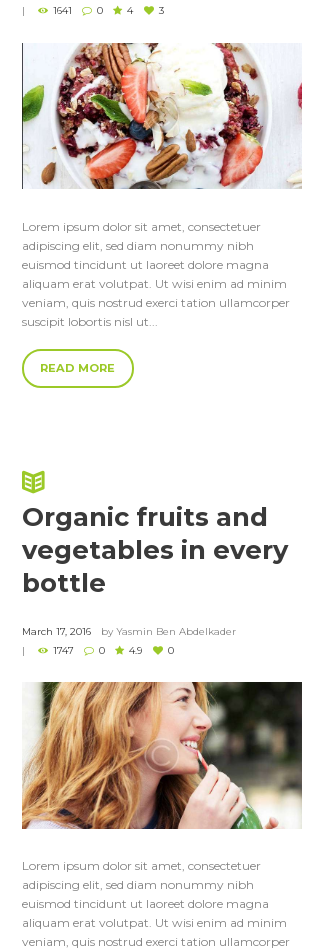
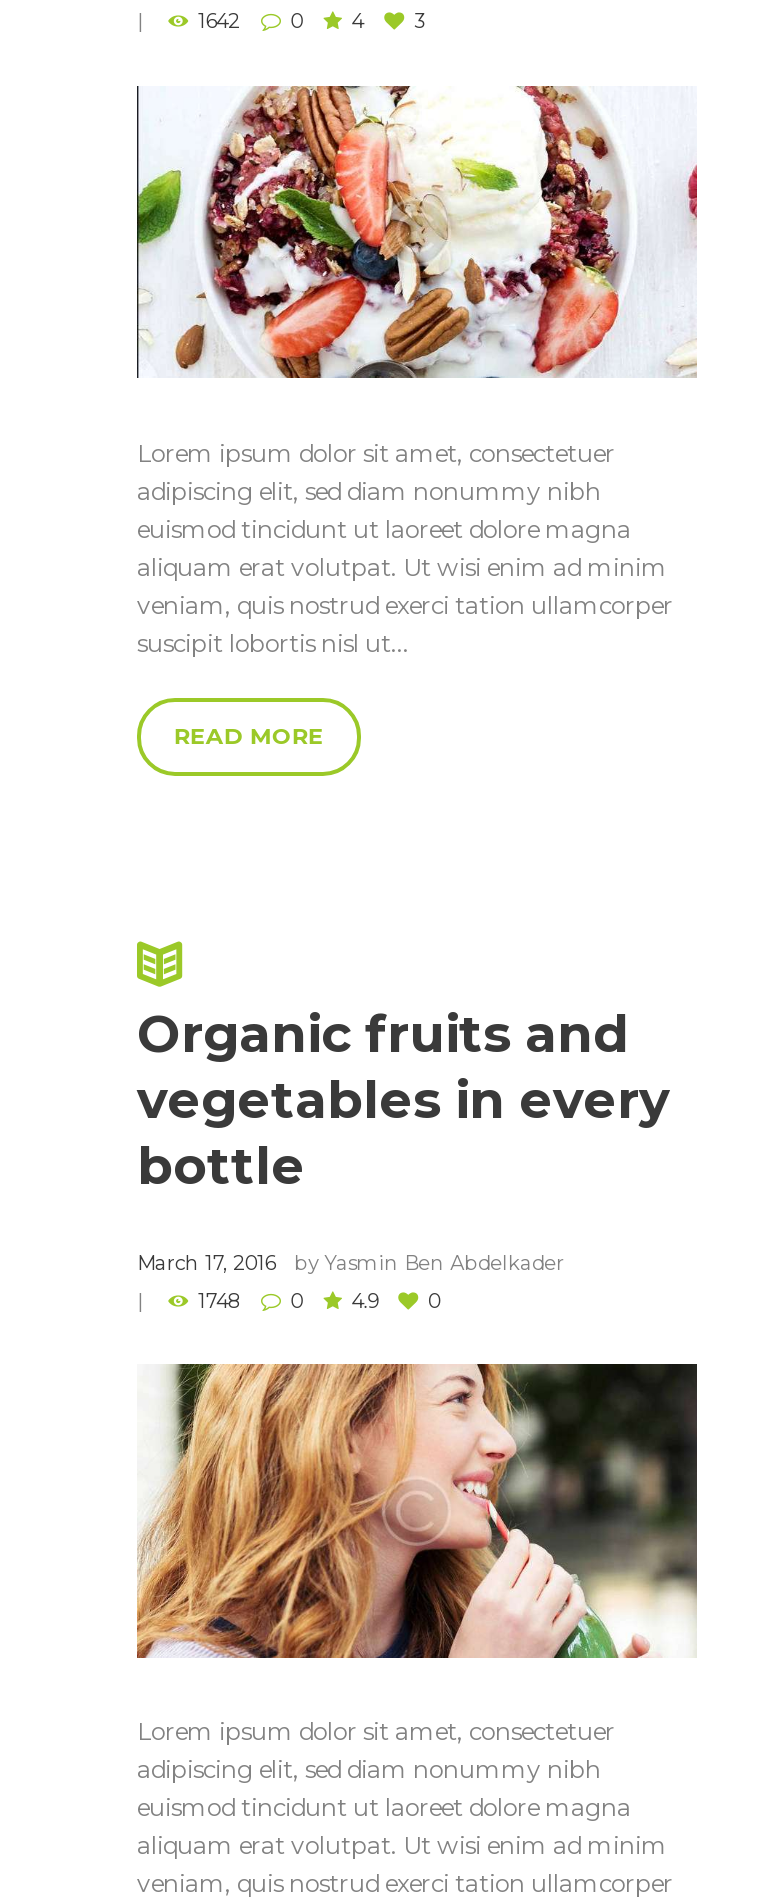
- 1641
+ 1642

- 1747
+ 1748
